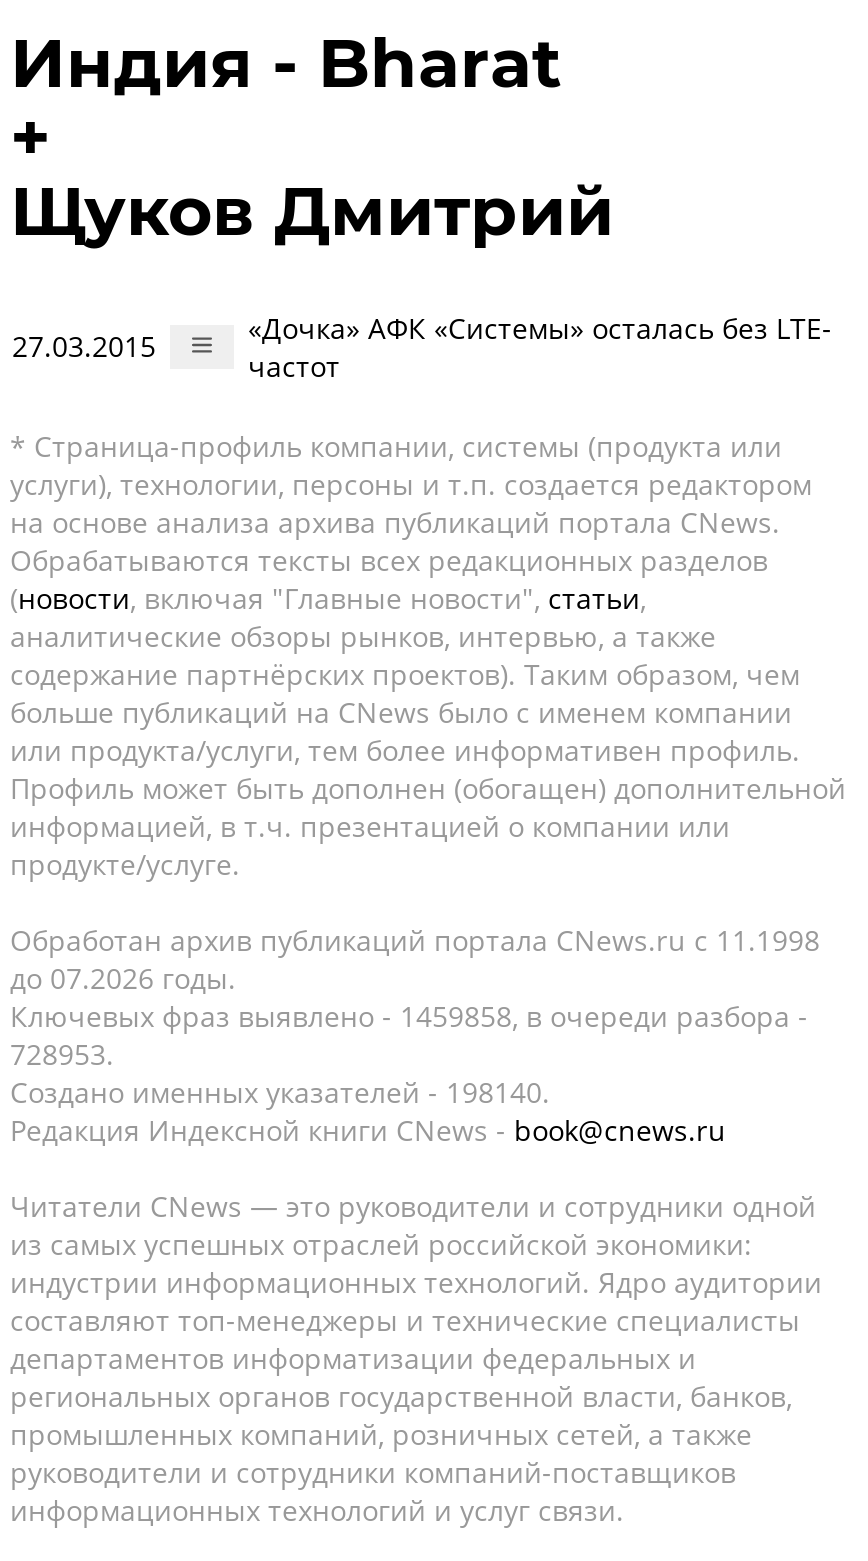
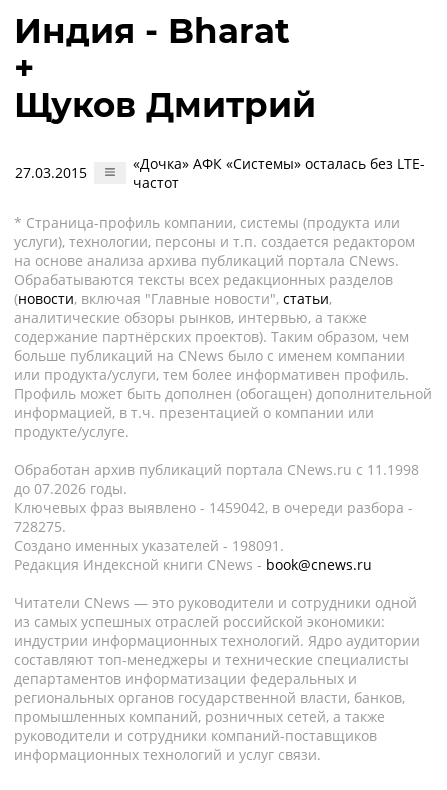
- Ключевых фраз выявлено - 1459858, в очереди разбора -
+ Ключевых фраз выявлено - 1459042, в очереди разбора -

- 728953.
+ 728275.

- Создано именных указателей - 198140.
+ Создано именных указателей - 198091.
